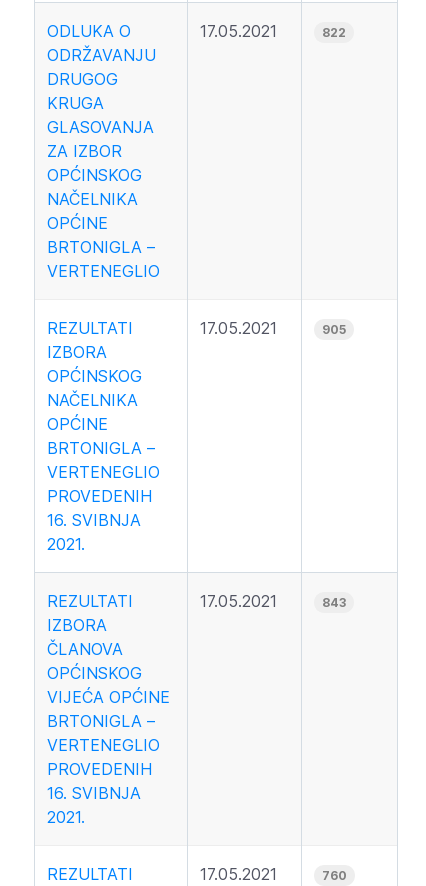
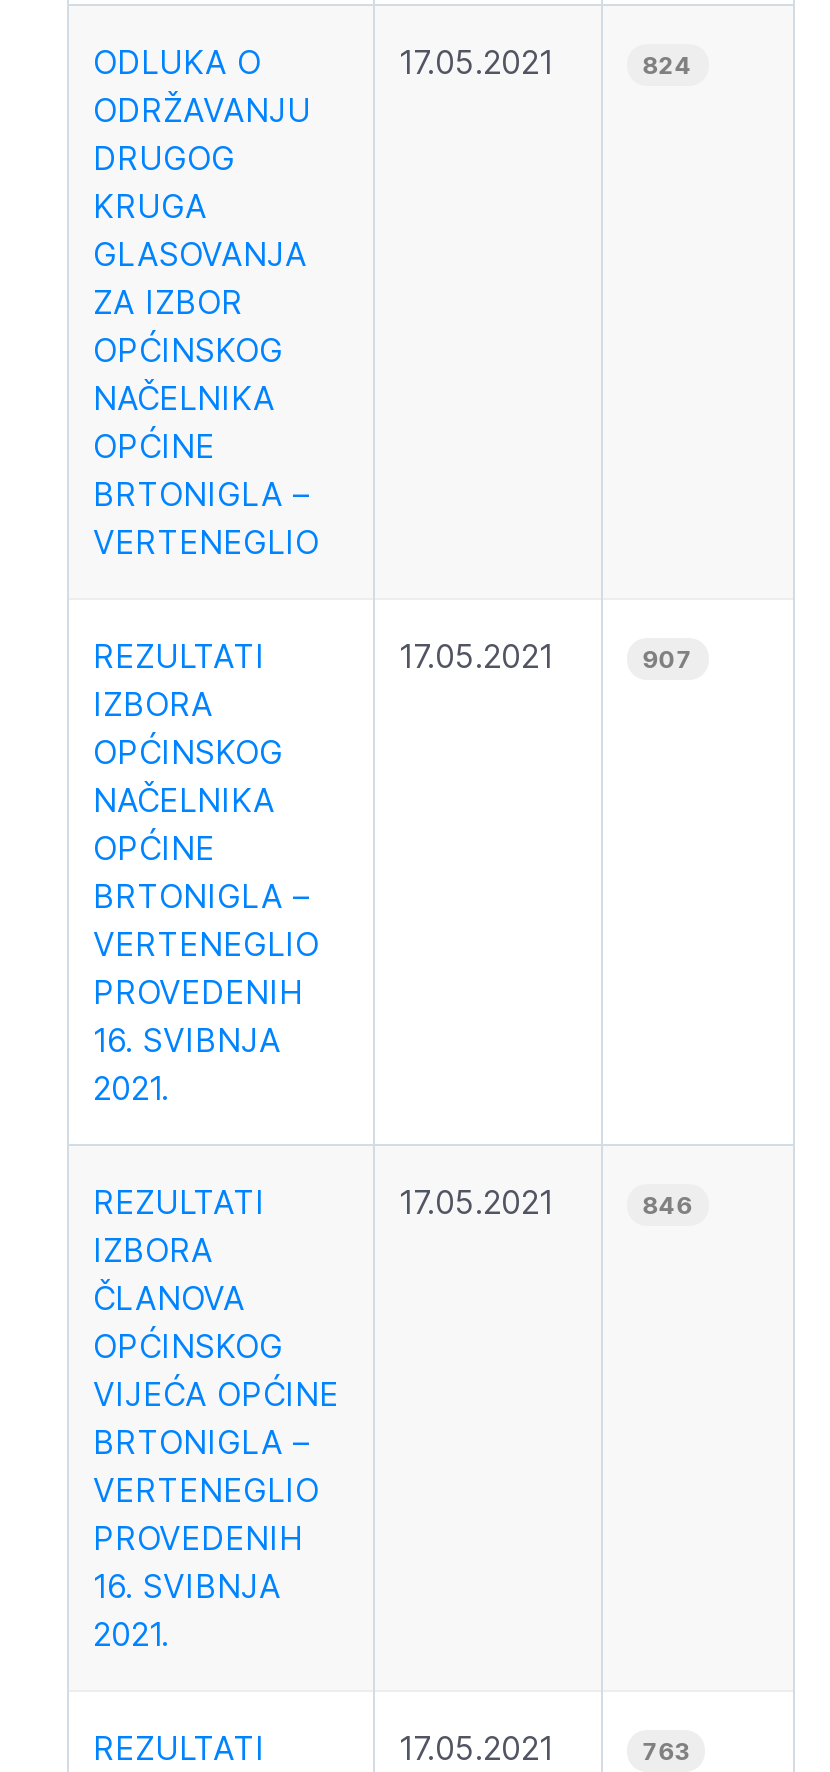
- 822
+ 824

- 905
+ 907

- 843
+ 846

- 760
+ 763
